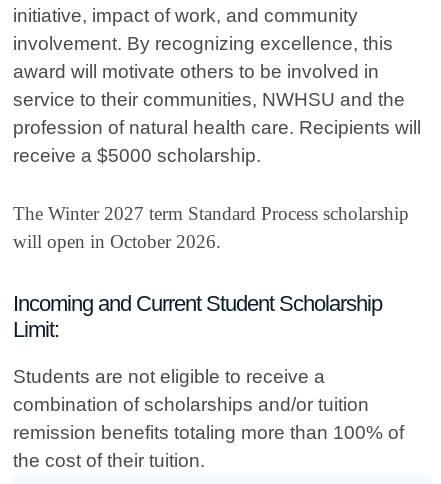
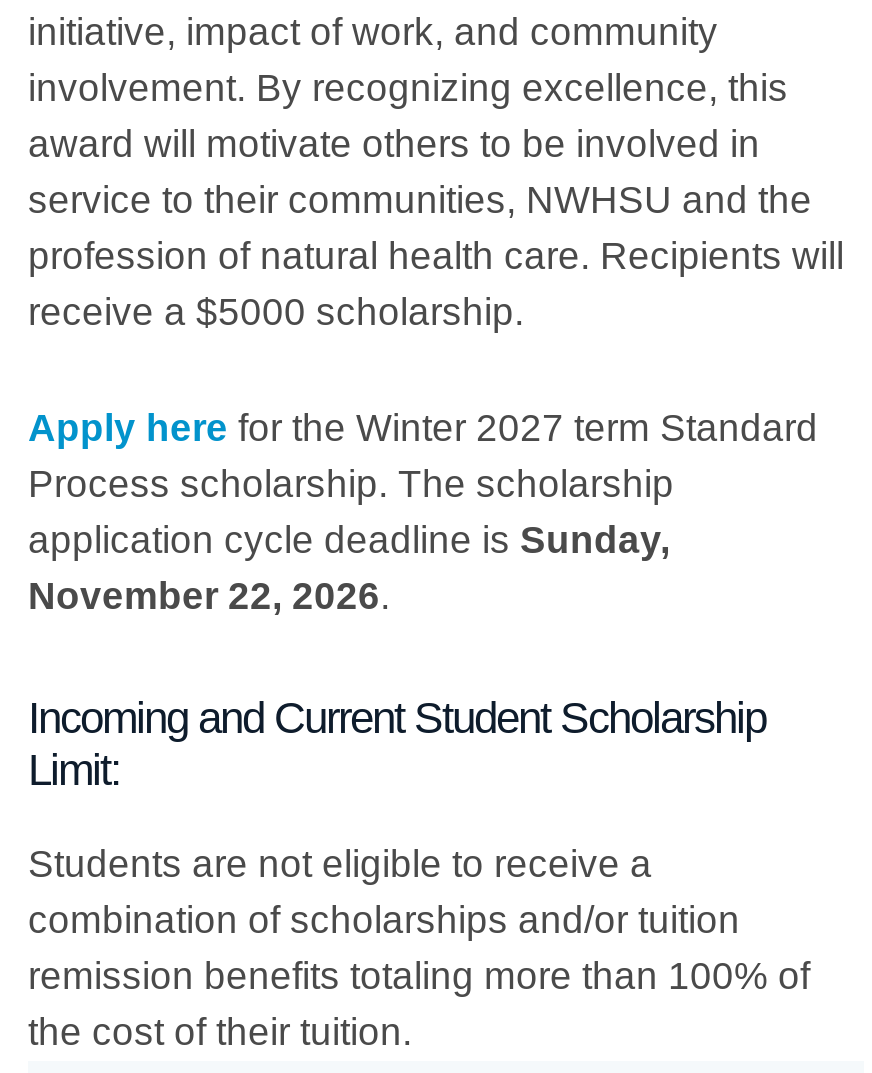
- The Winter 2027 term Standard Process scholarship
- will open in October 2026.
+ Apply here for the Winter 2027 term Standard
+ Process scholarship. The scholarship
+ application cycle deadline is Sunday,
+ November 22, 2026.
